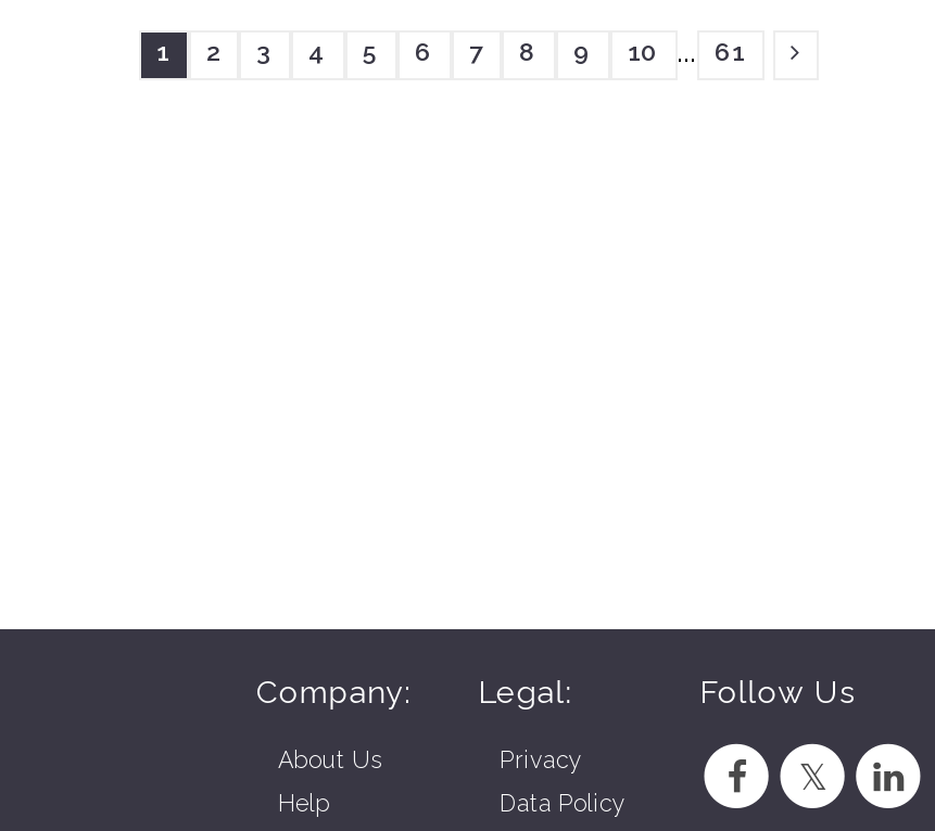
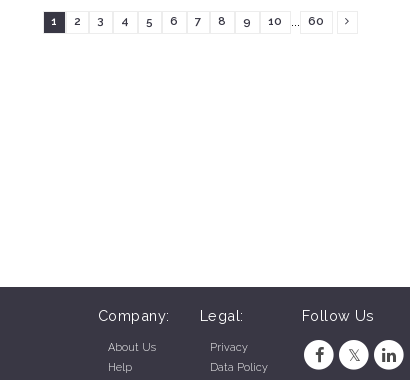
- 61
+ 60
